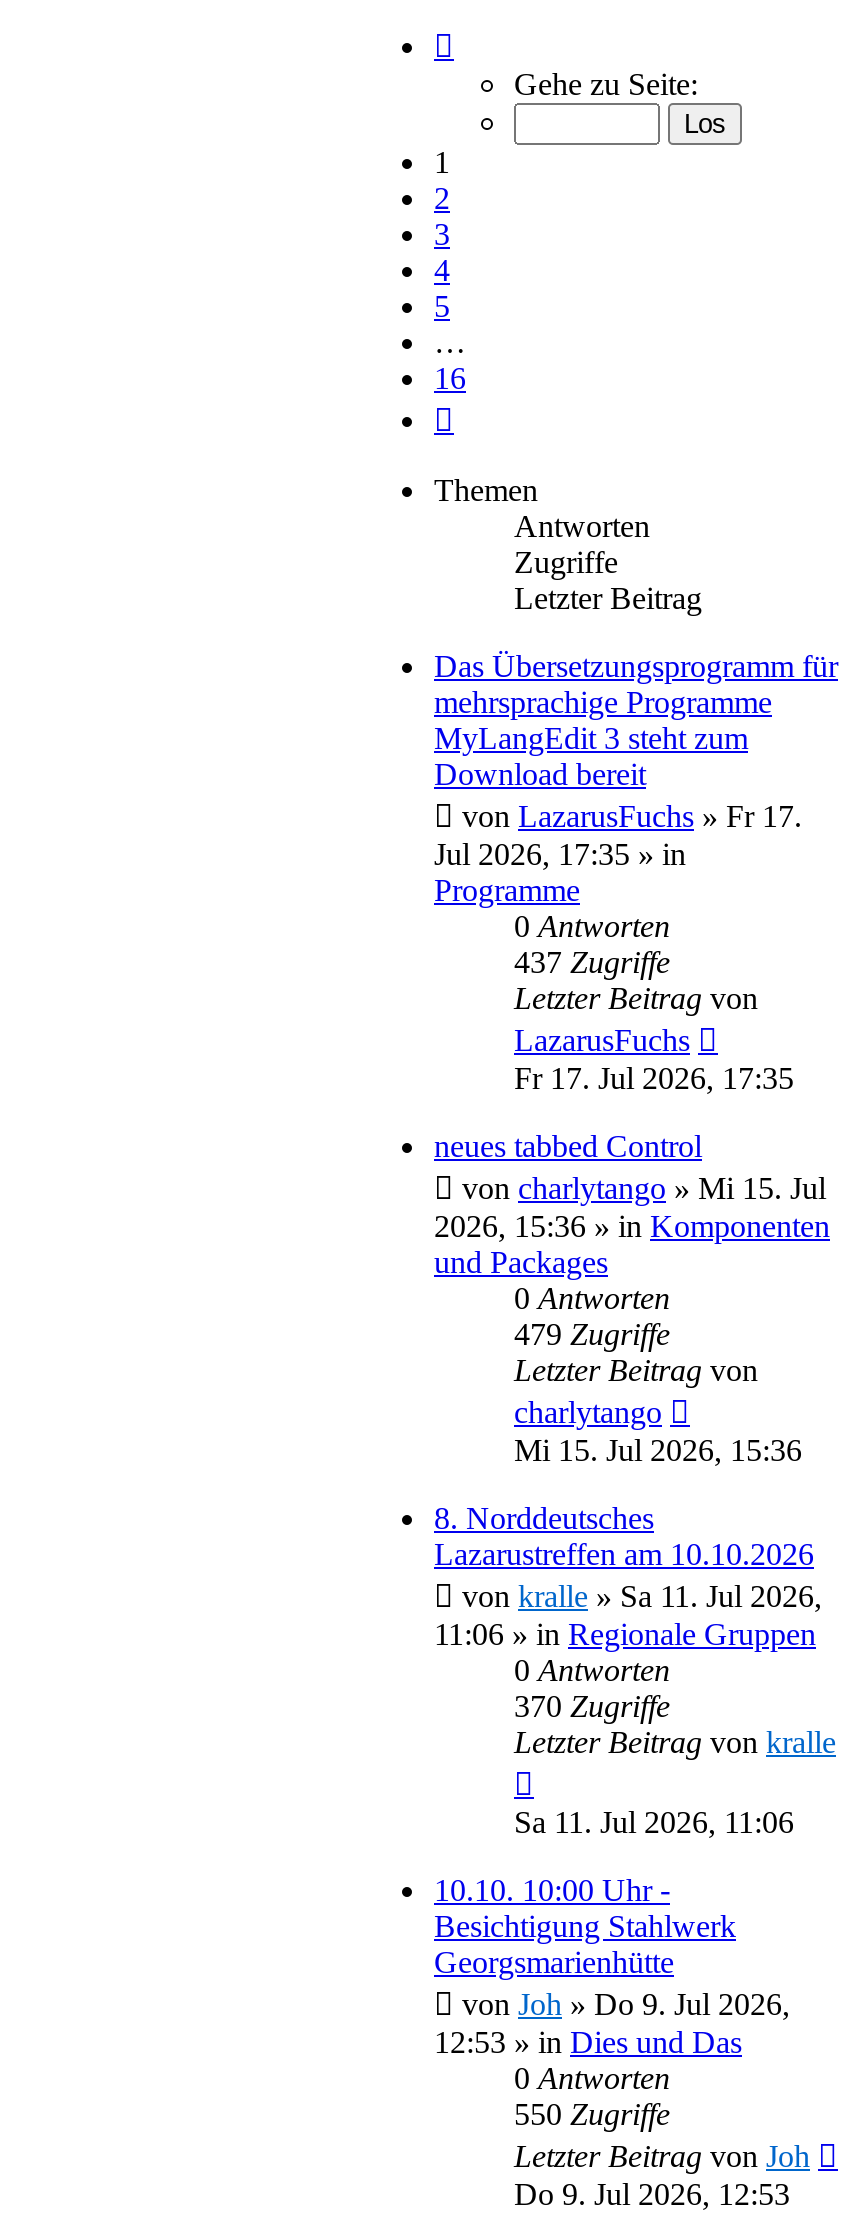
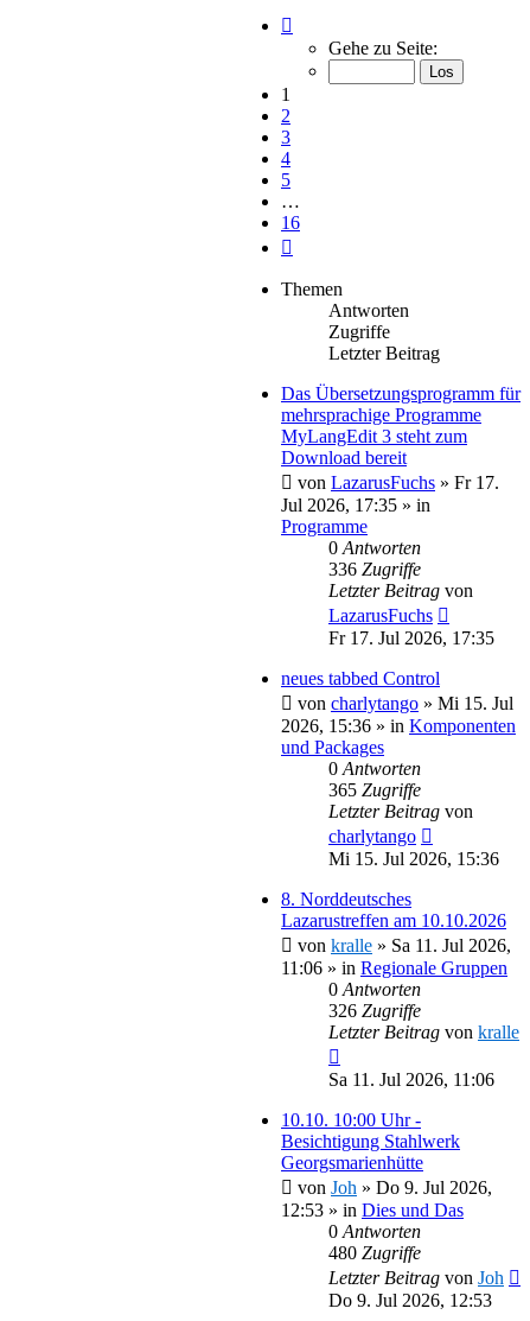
- 437 Zugriffe
+ 336 Zugriffe

- 479 Zugriffe
+ 365 Zugriffe

- 370 Zugriffe
+ 326 Zugriffe

- 550 Zugriffe
+ 480 Zugriffe
